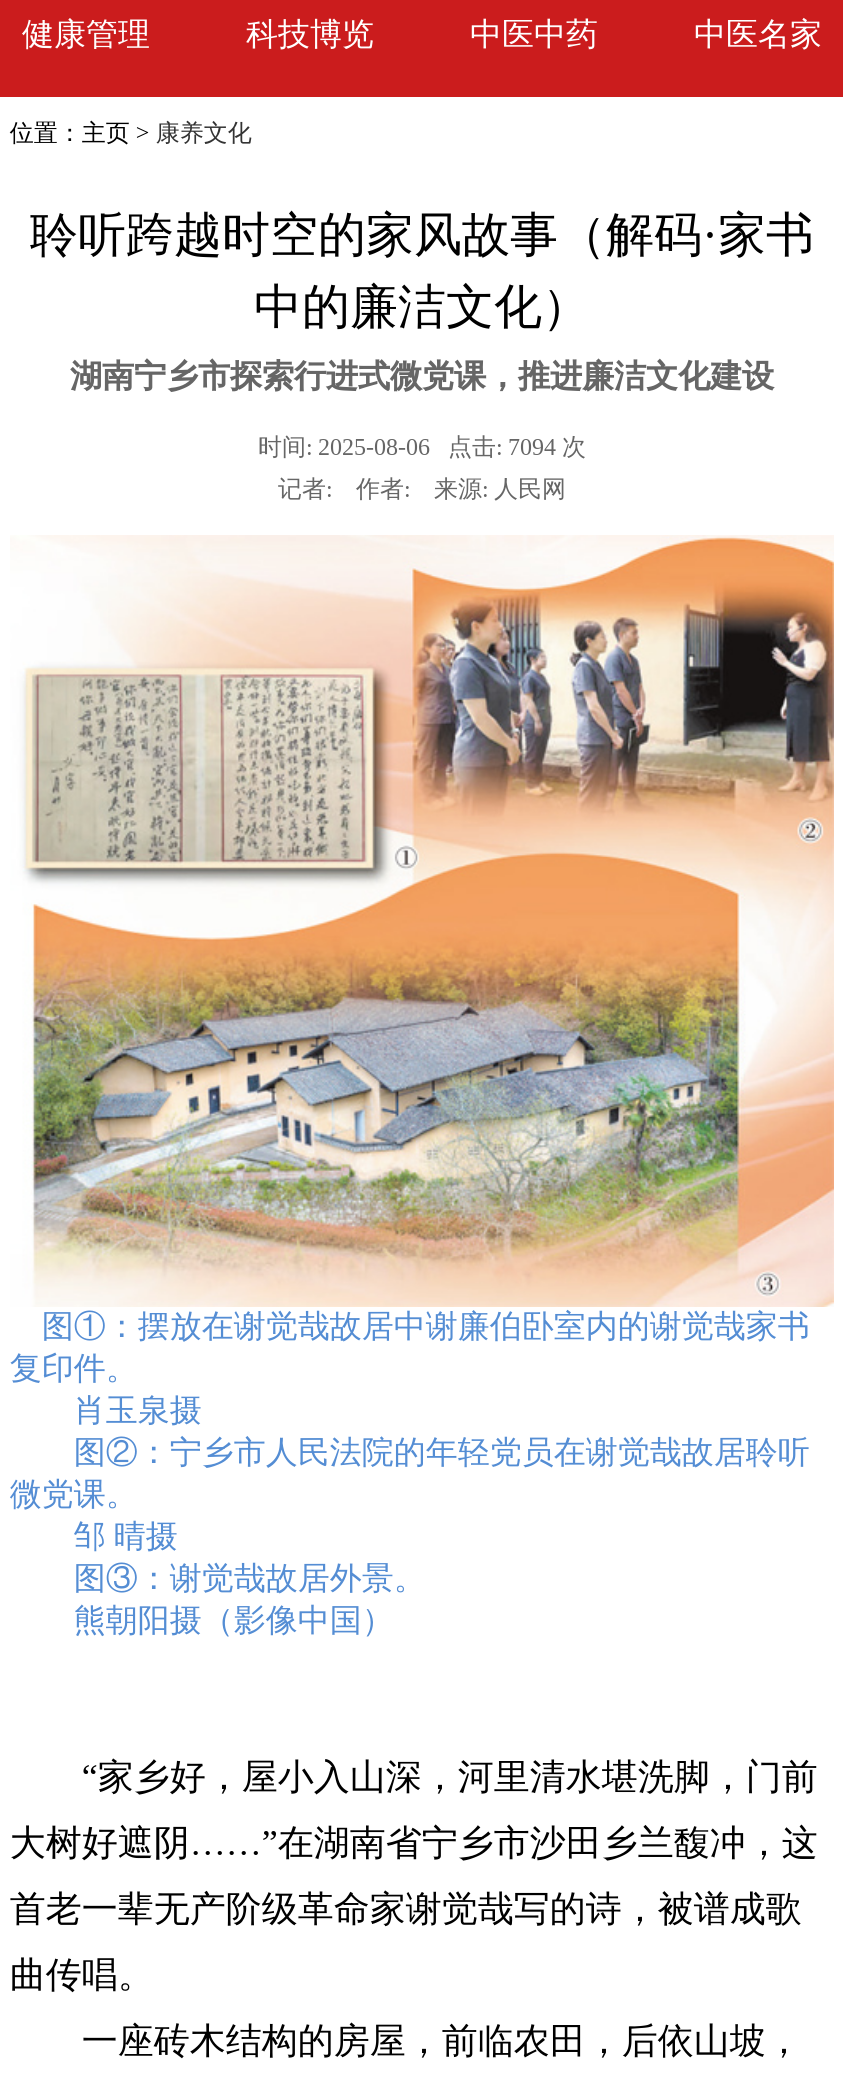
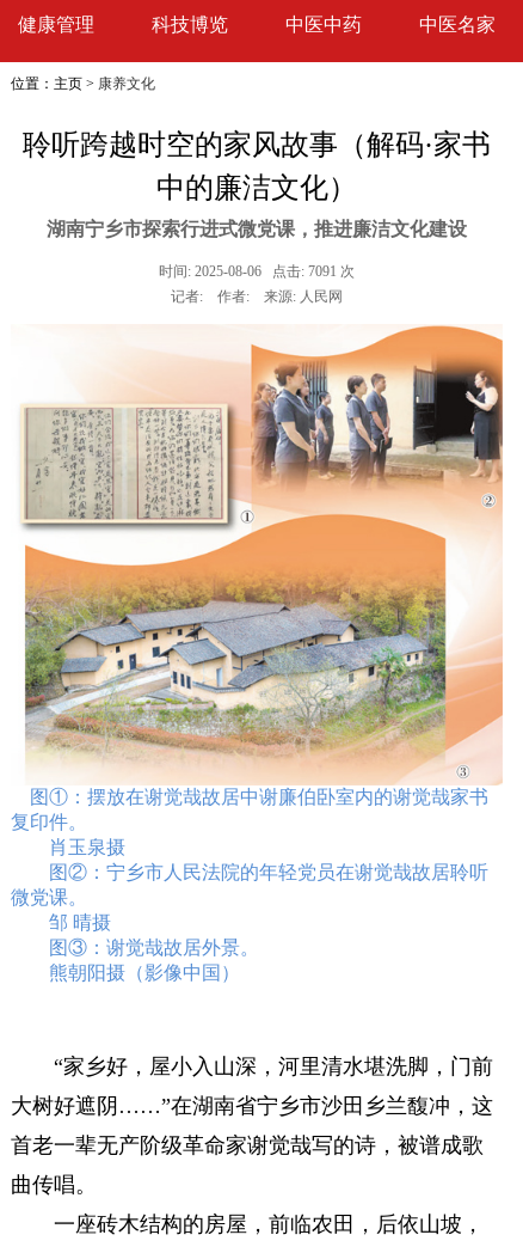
- 时间: 2025-08-06 点击: 7094 次
+ 时间: 2025-08-06 点击: 7091 次
